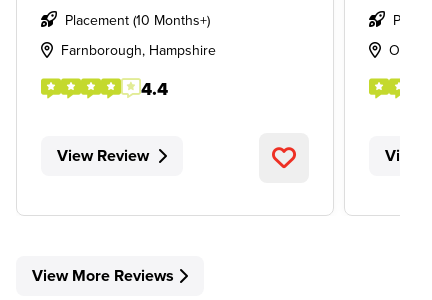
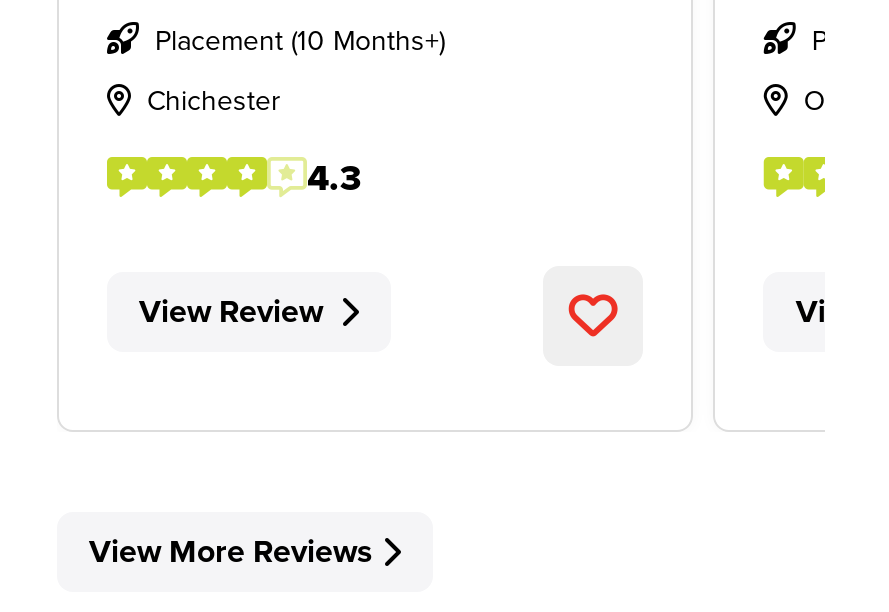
- Farnborough, Hampshire
+ Chichester

- 4.4
+ 4.3
